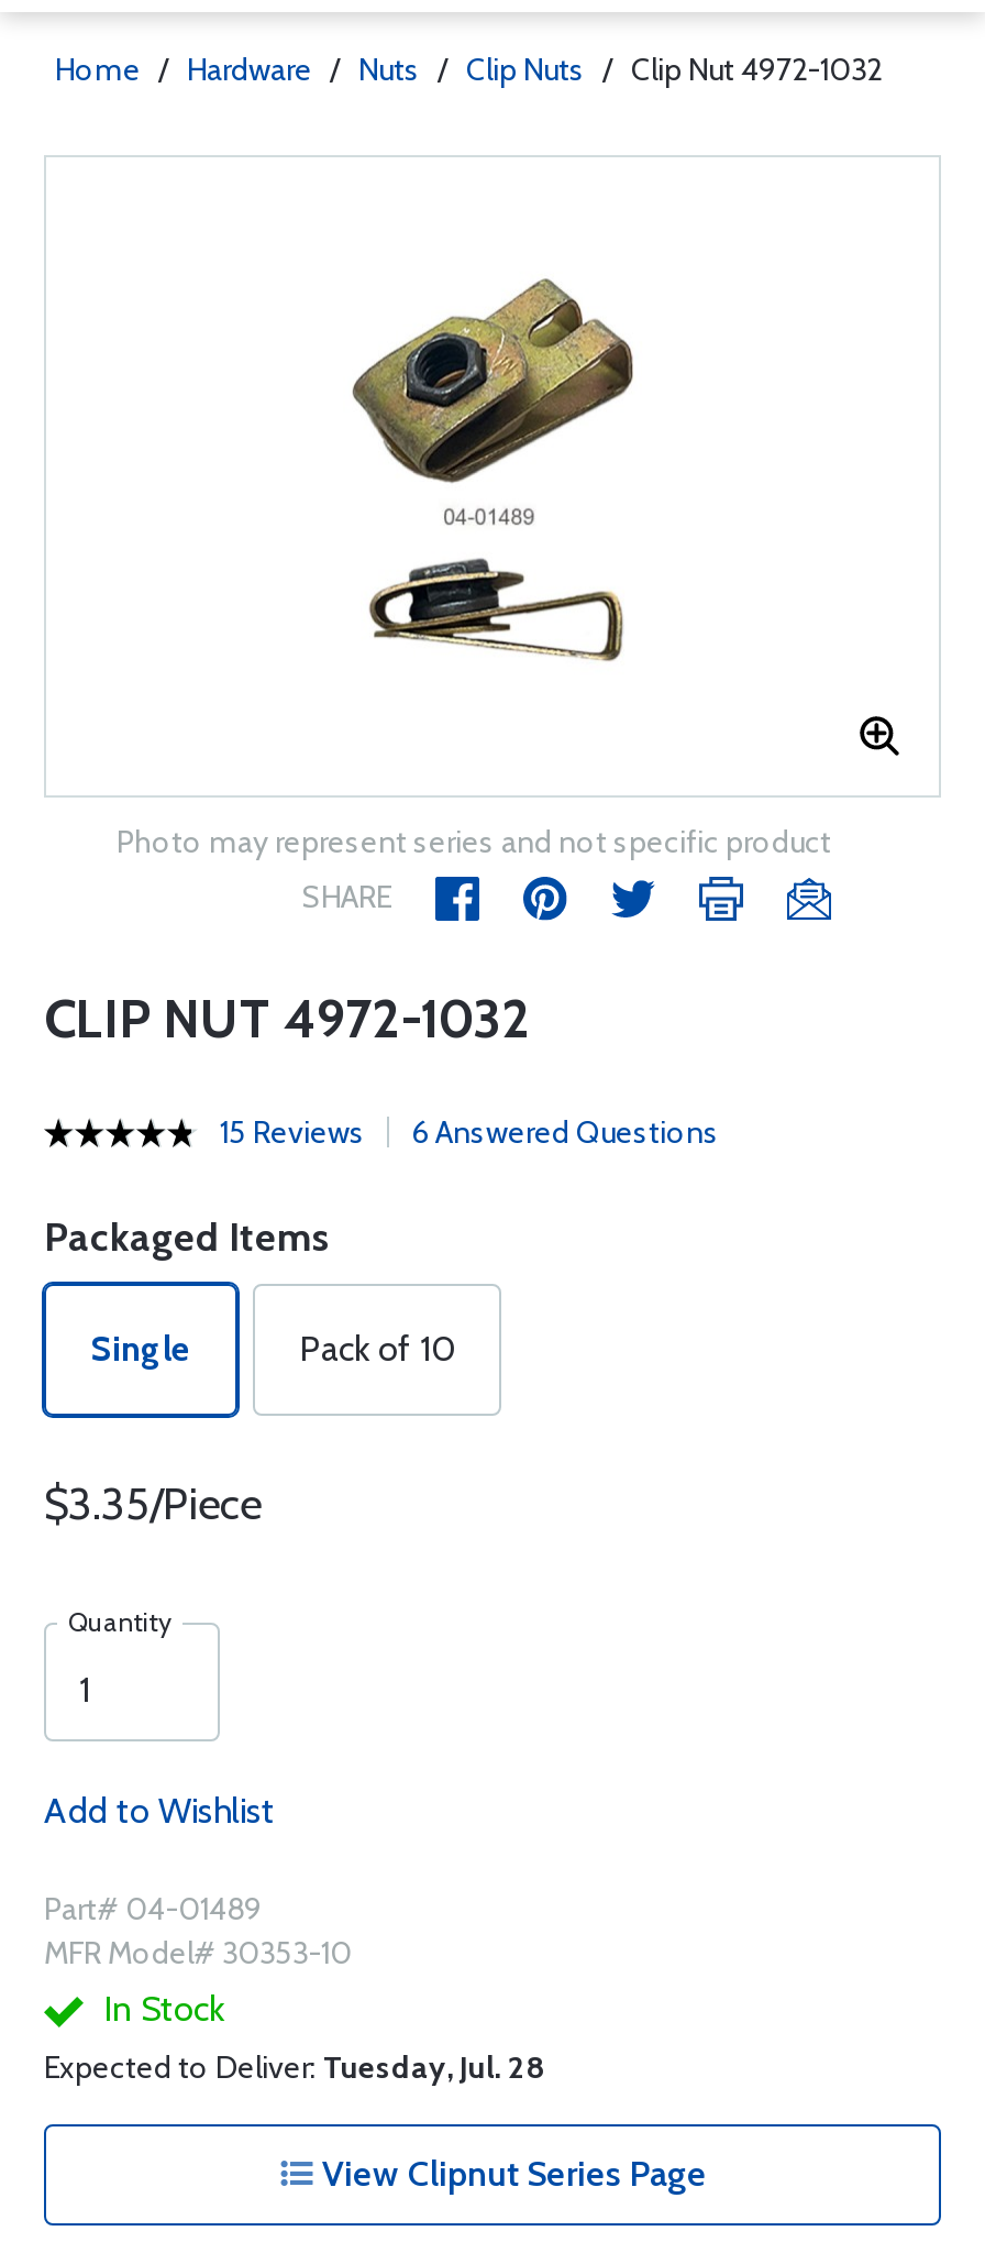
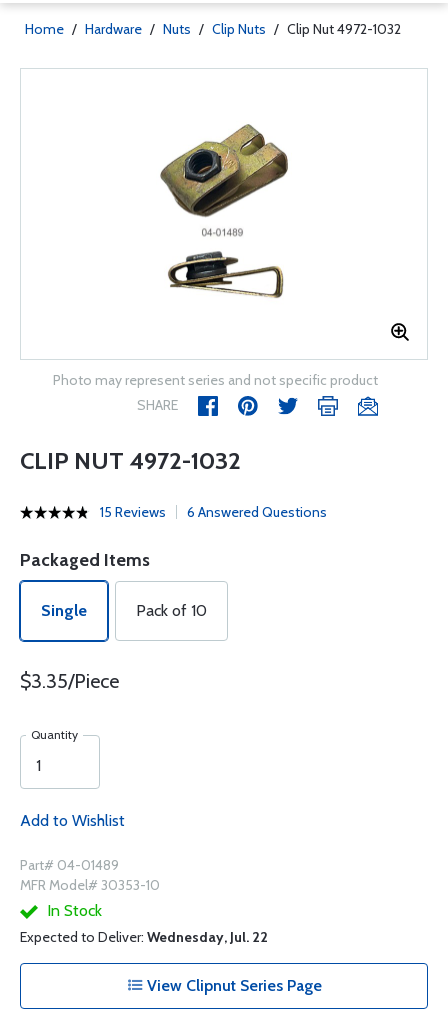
- Expected to Deliver: Tuesday, Jul. 28
+ Expected to Deliver: Wednesday, Jul. 22
